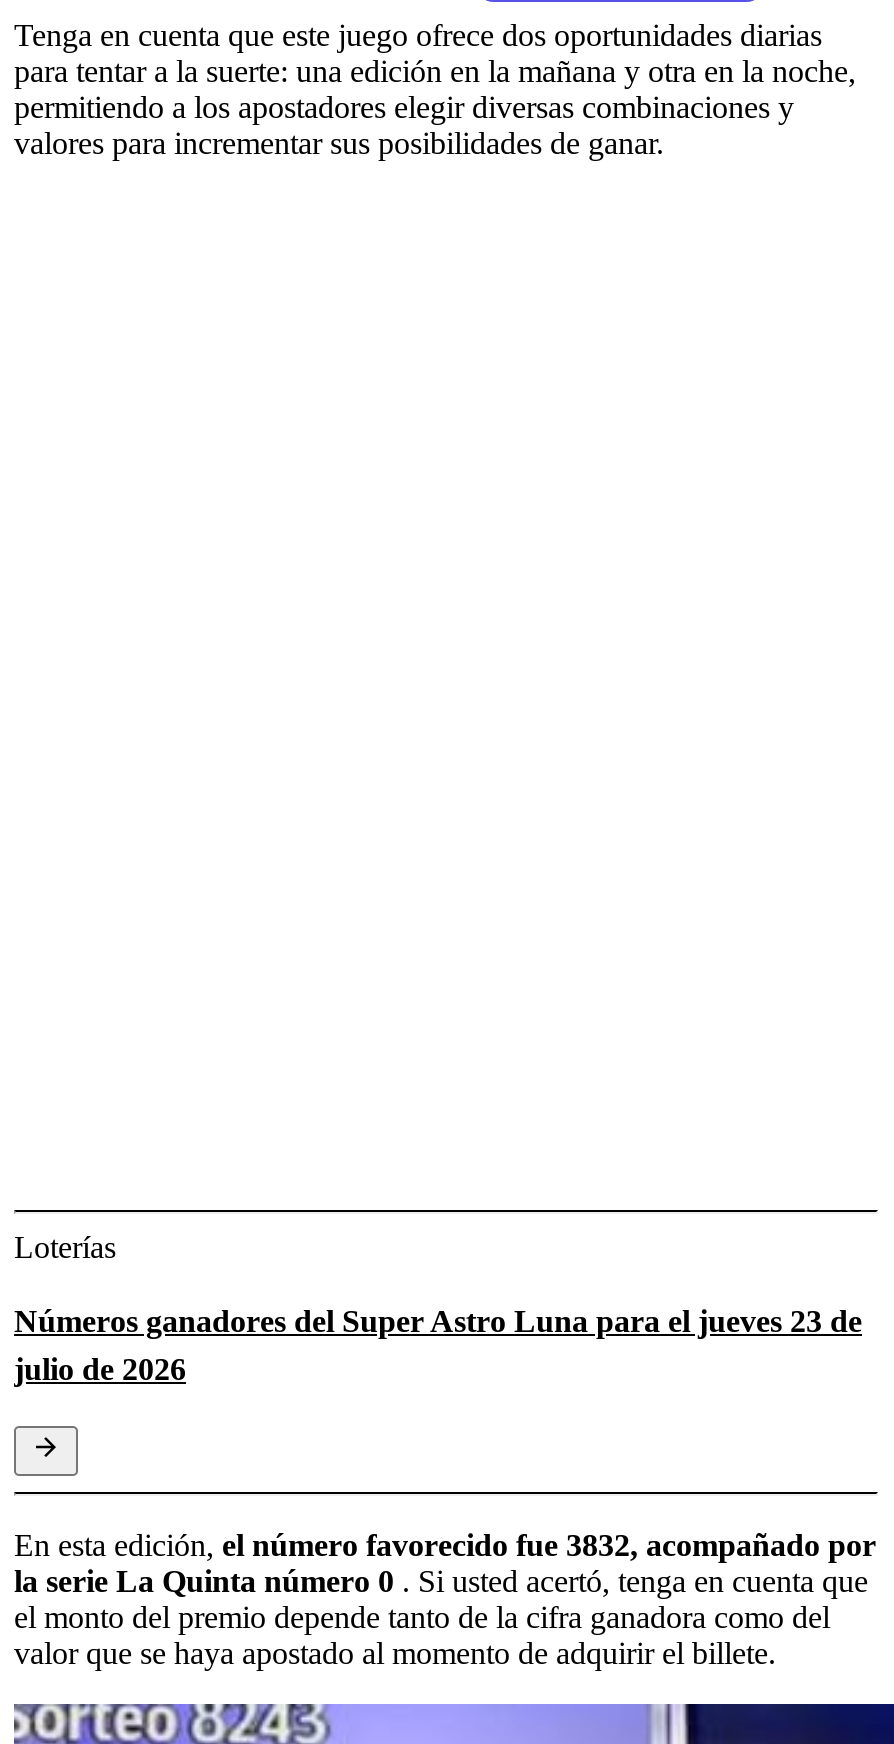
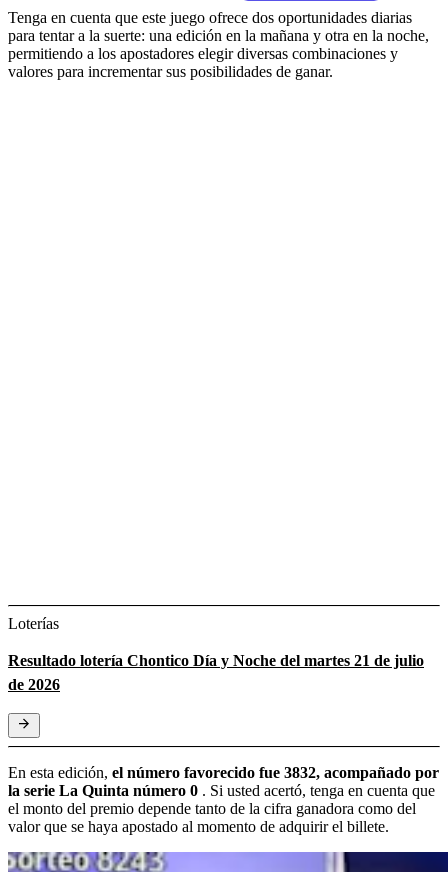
- Números ganadores del Super Astro Luna para el jueves 23 de
- julio de 2026
+ Resultado lotería Chontico Día y Noche del martes 21 de julio
+ de 2026
